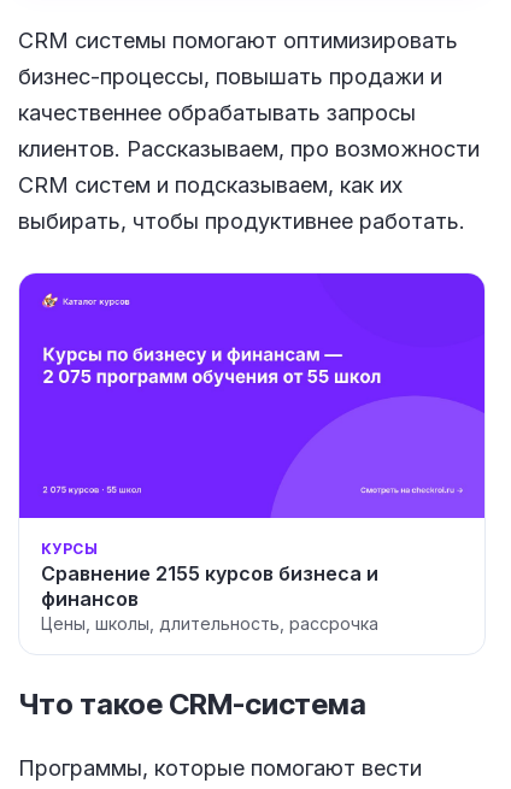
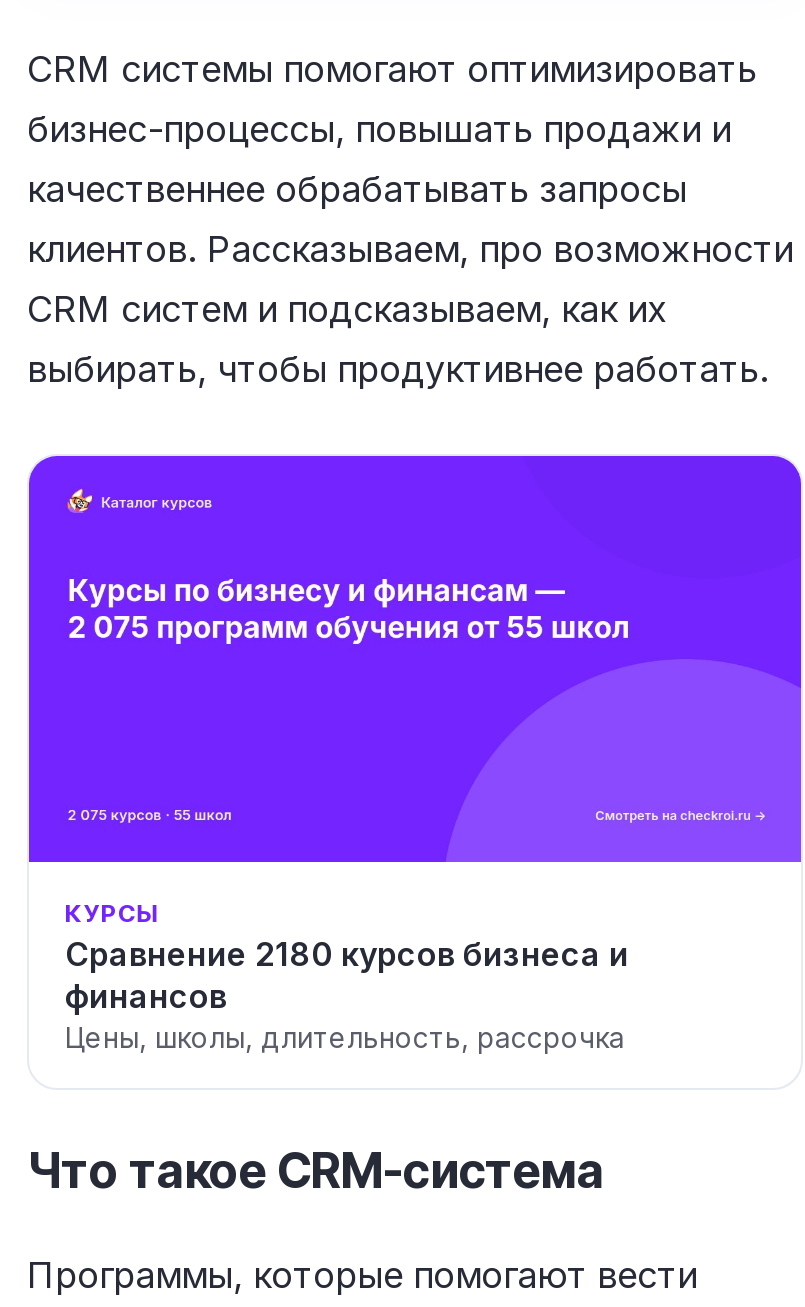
- Сравнение 2155 курсов бизнеса и
+ Сравнение 2180 курсов бизнеса и
